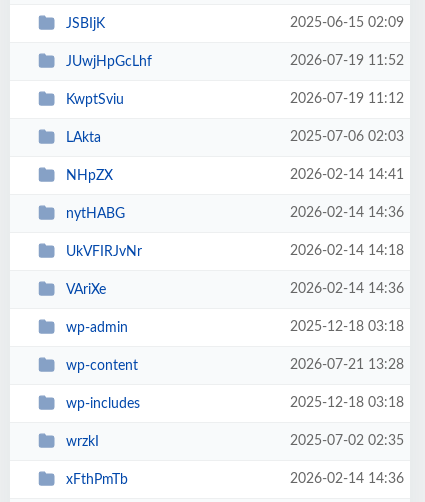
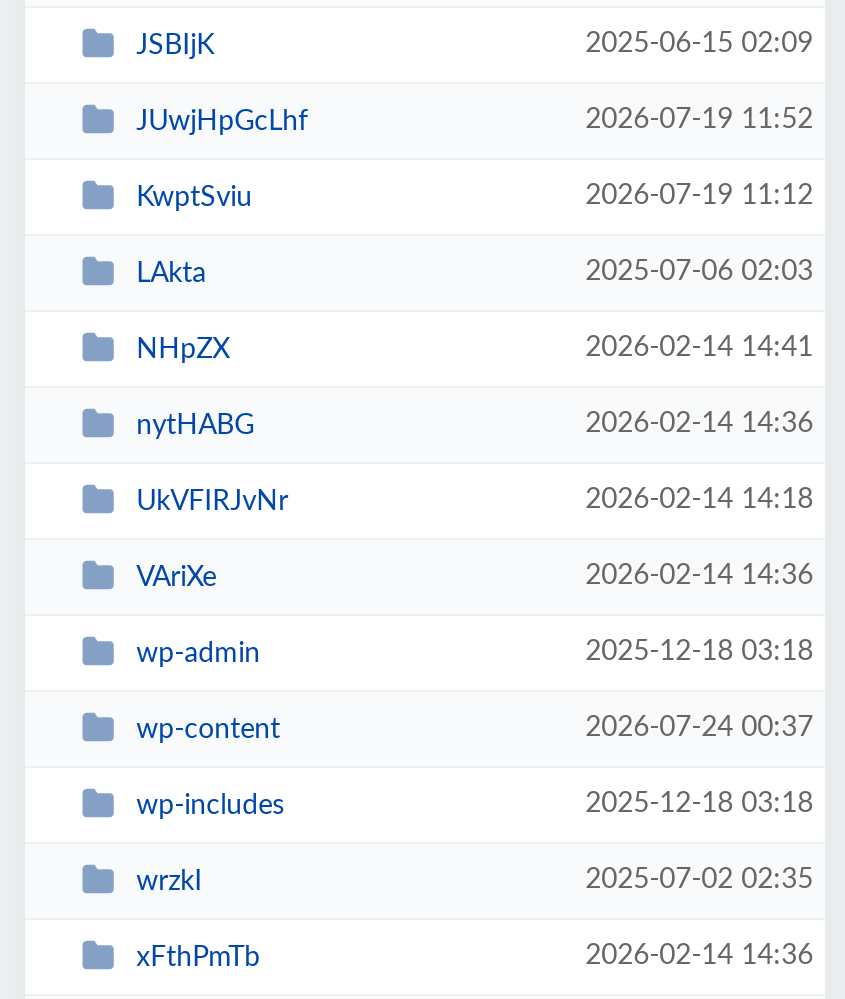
- 2026-07-21 13:28
+ 2026-07-24 00:37
